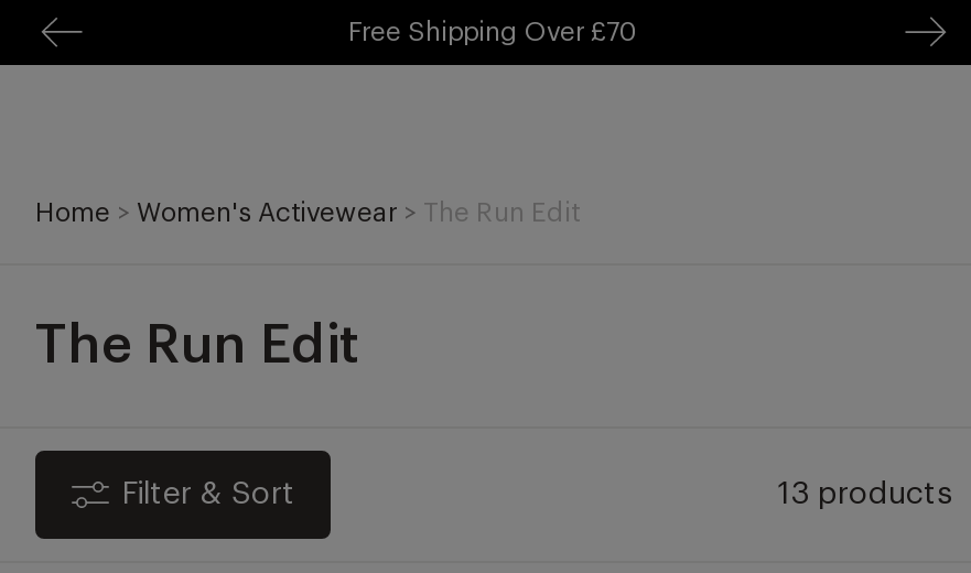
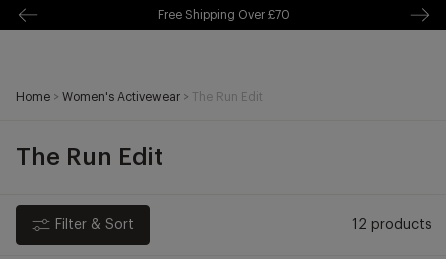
- 13 products
+ 12 products
